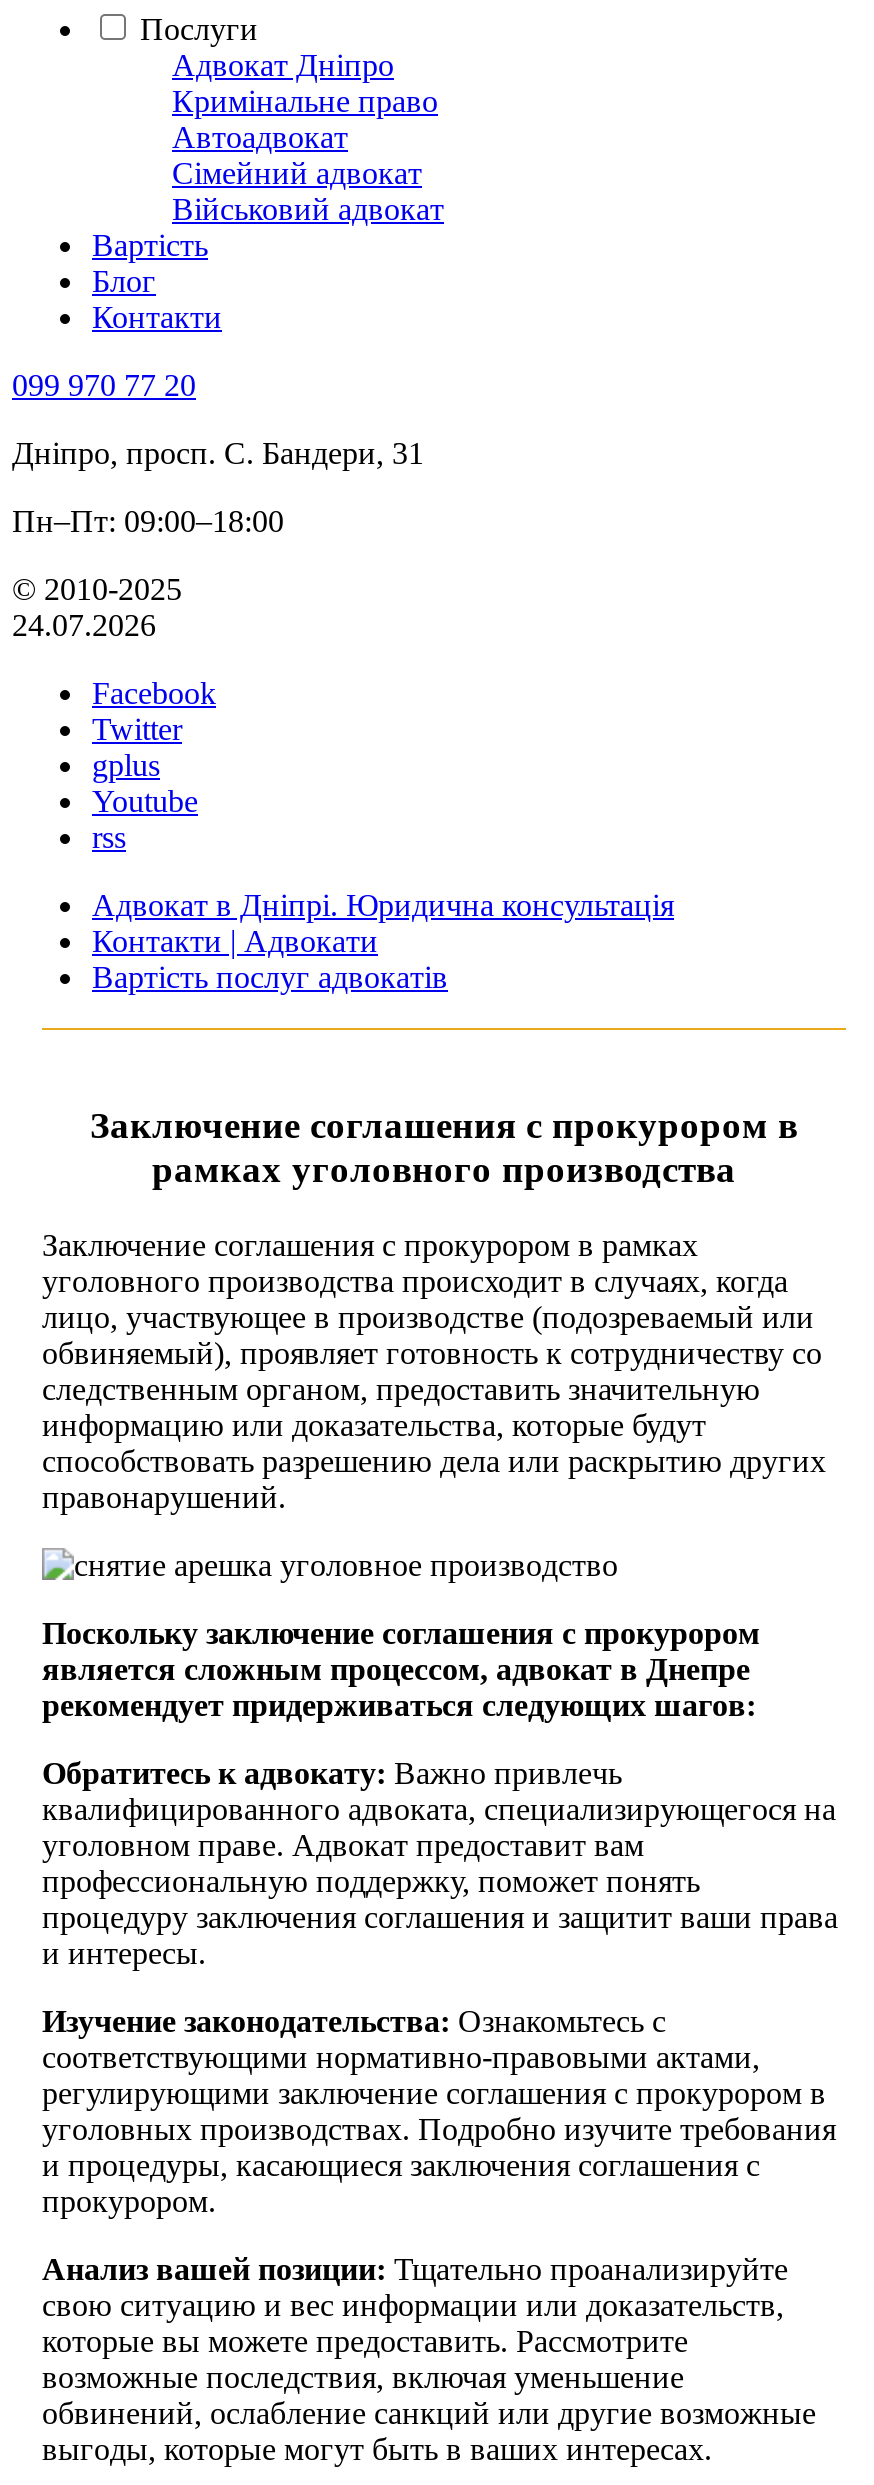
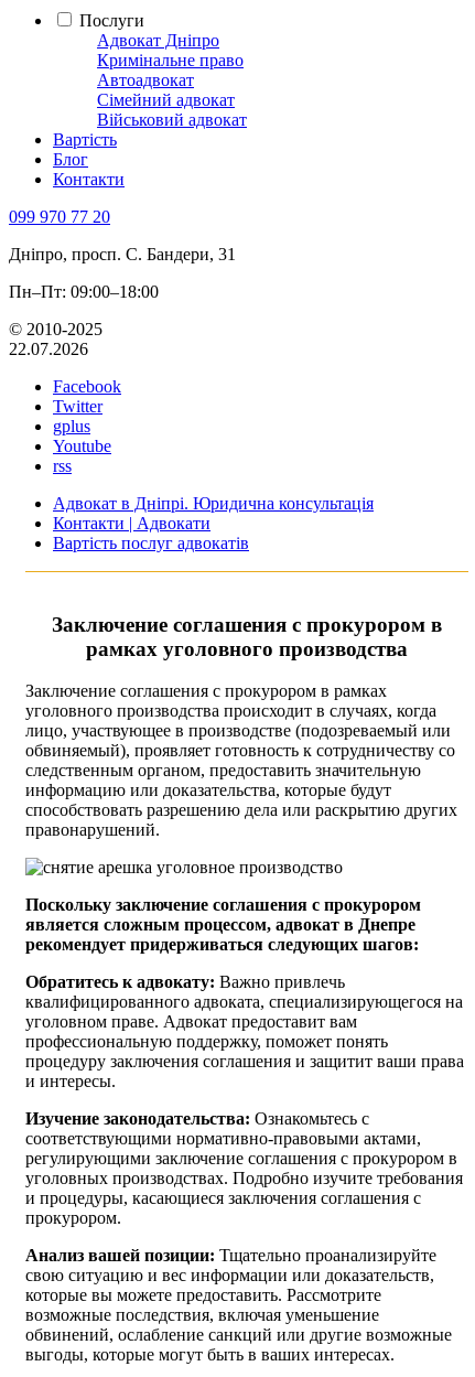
- 24.07.2026
+ 22.07.2026
